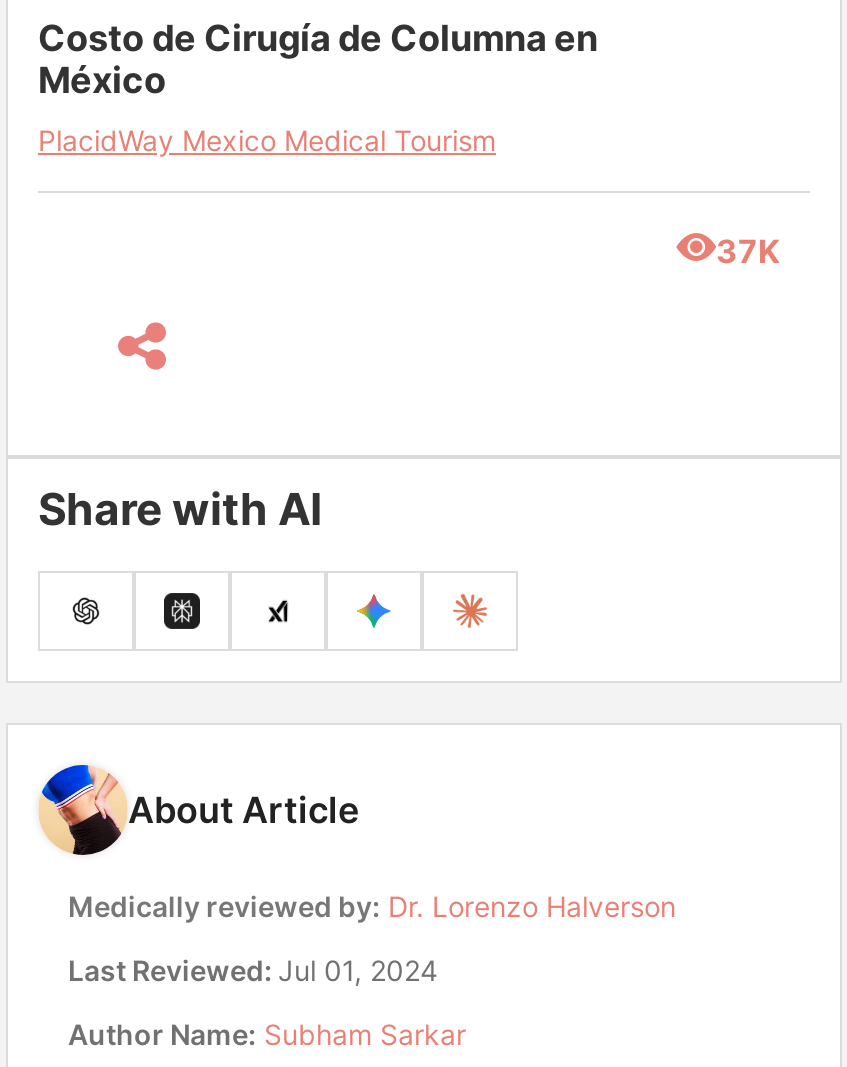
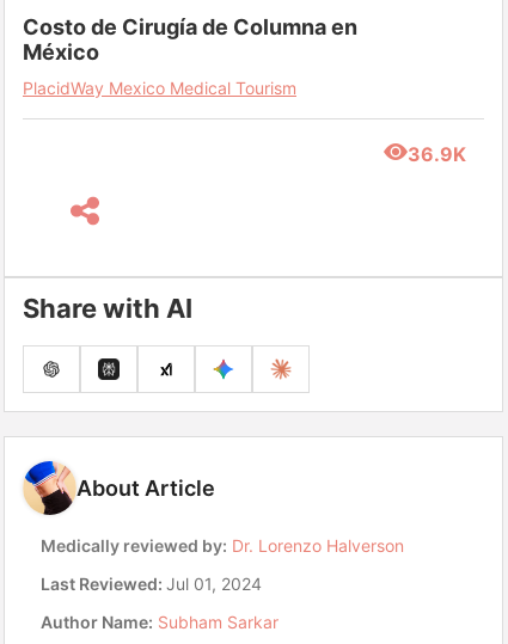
- 37K
+ 36.9K
